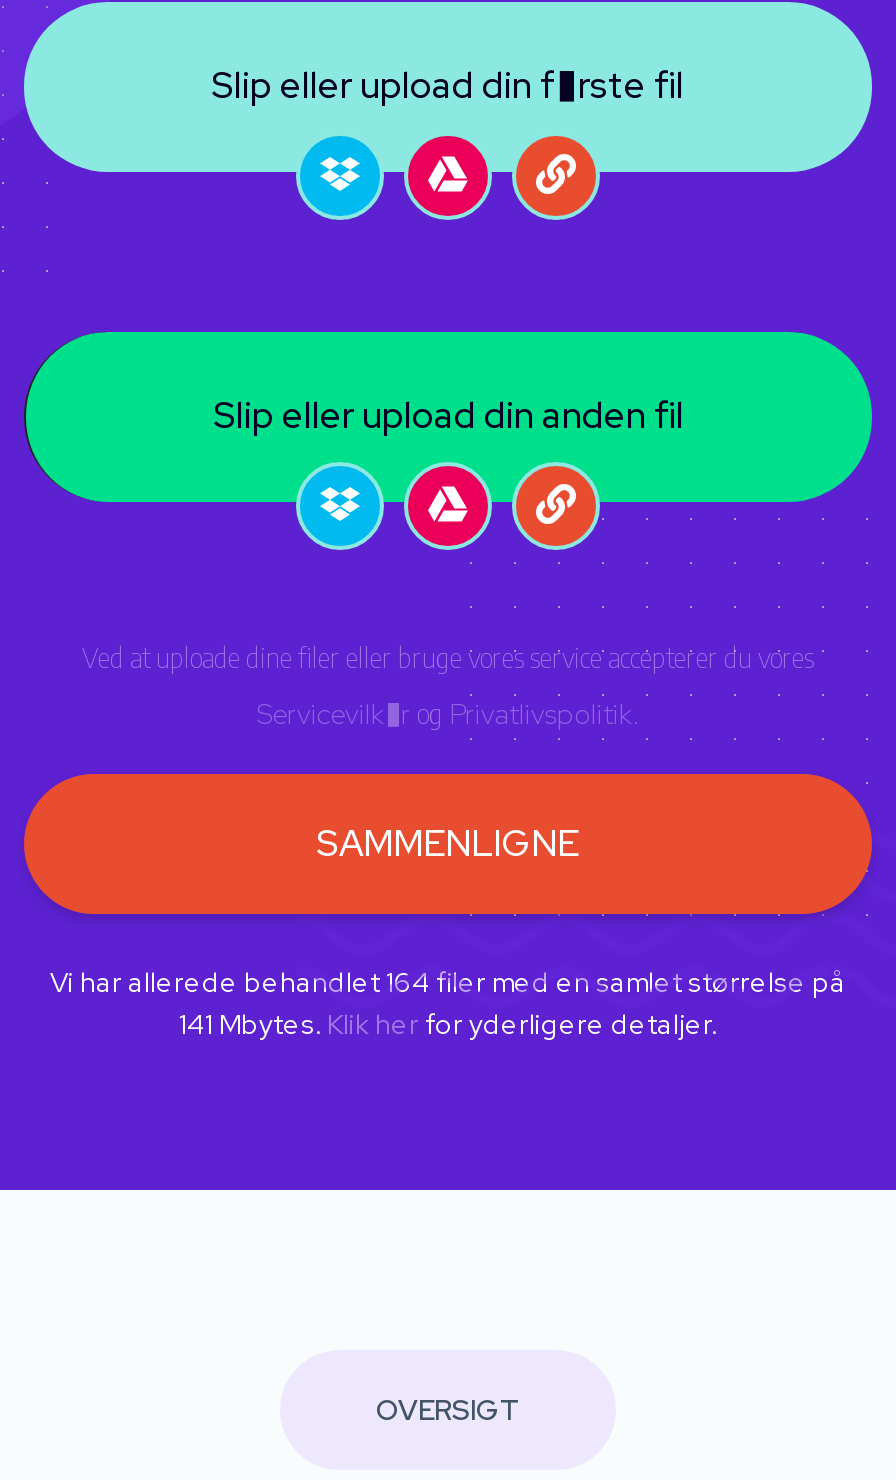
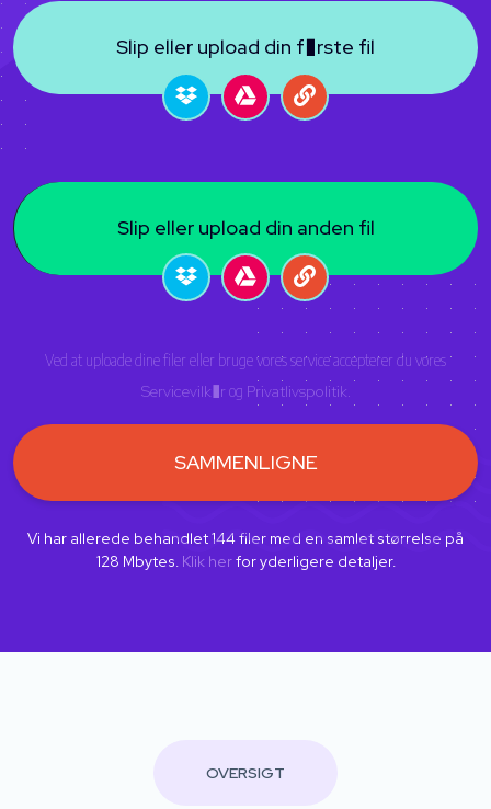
- Vi har allerede behandlet 164 filer med en samlet størrelse på
+ Vi har allerede behandlet 144 filer med en samlet størrelse på

- 141 Mbytes. Klik her for yderligere detaljer.
+ 128 Mbytes. Klik her for yderligere detaljer.
